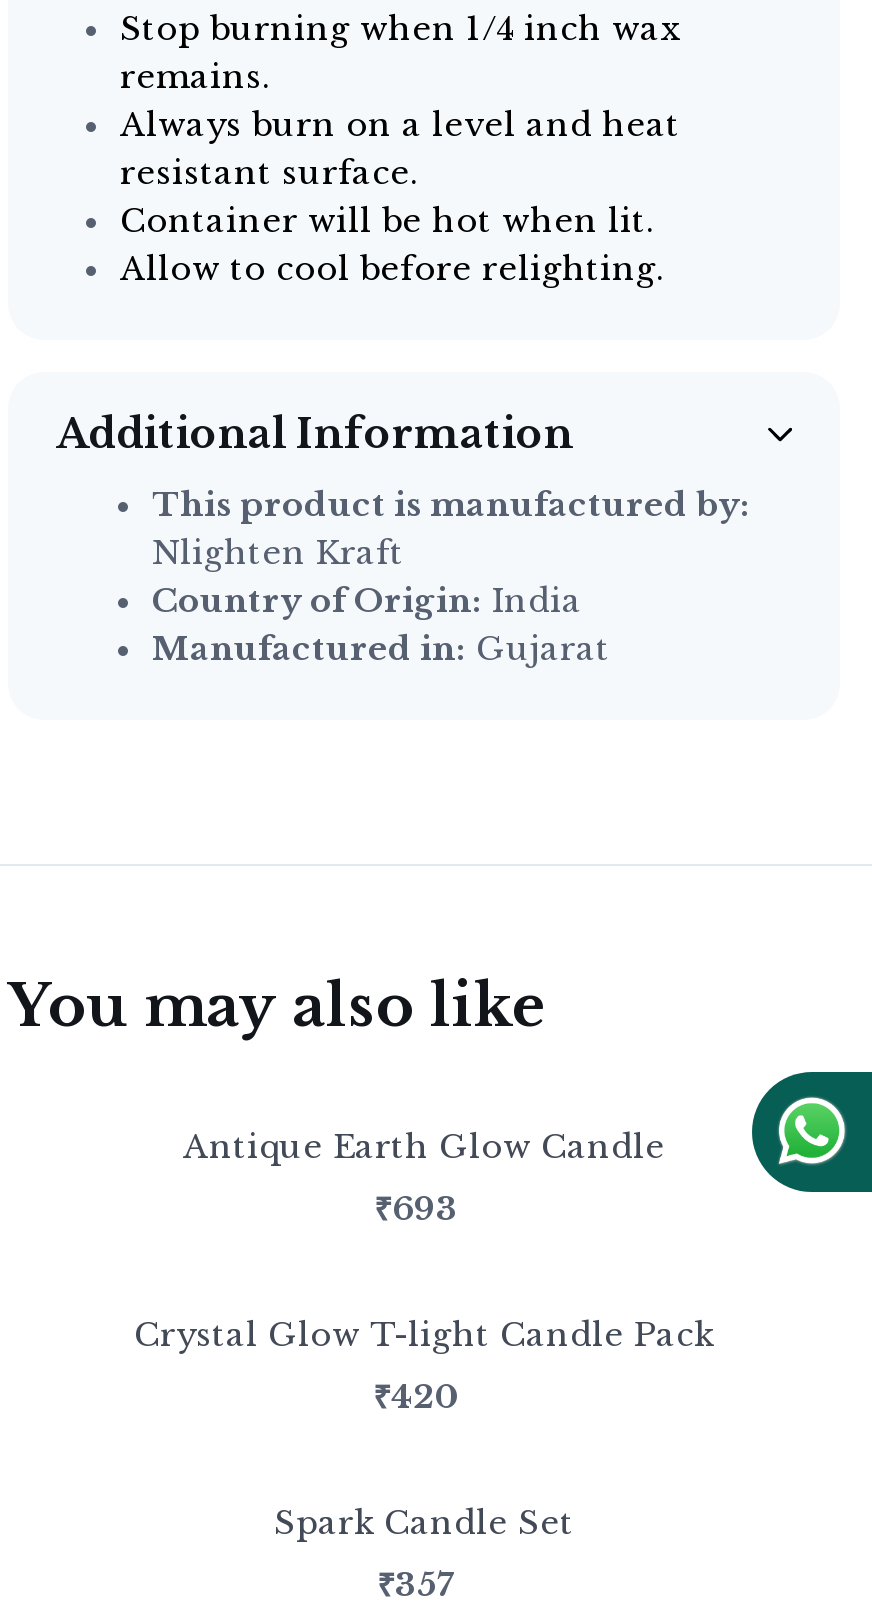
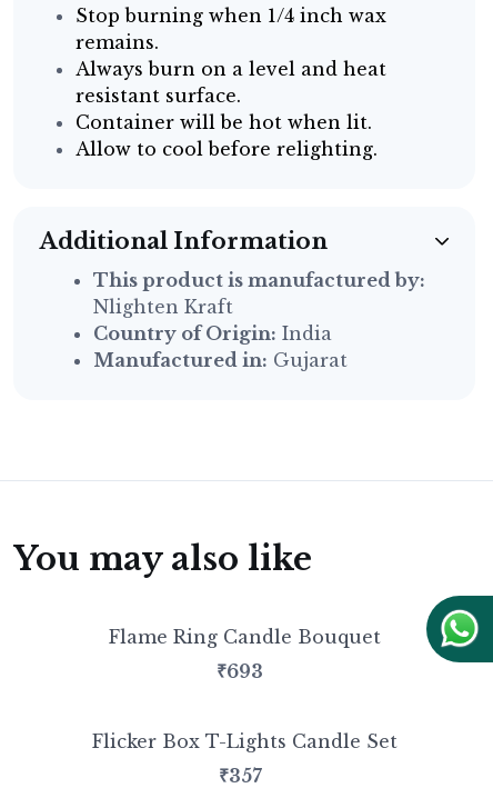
- Antique Earth Glow Candle
+ Flame Ring Candle Bouquet

- Crystal Glow T-light Candle Pack
- ₹420
- Spark Candle Set
+ Flicker Box T-Lights Candle Set
